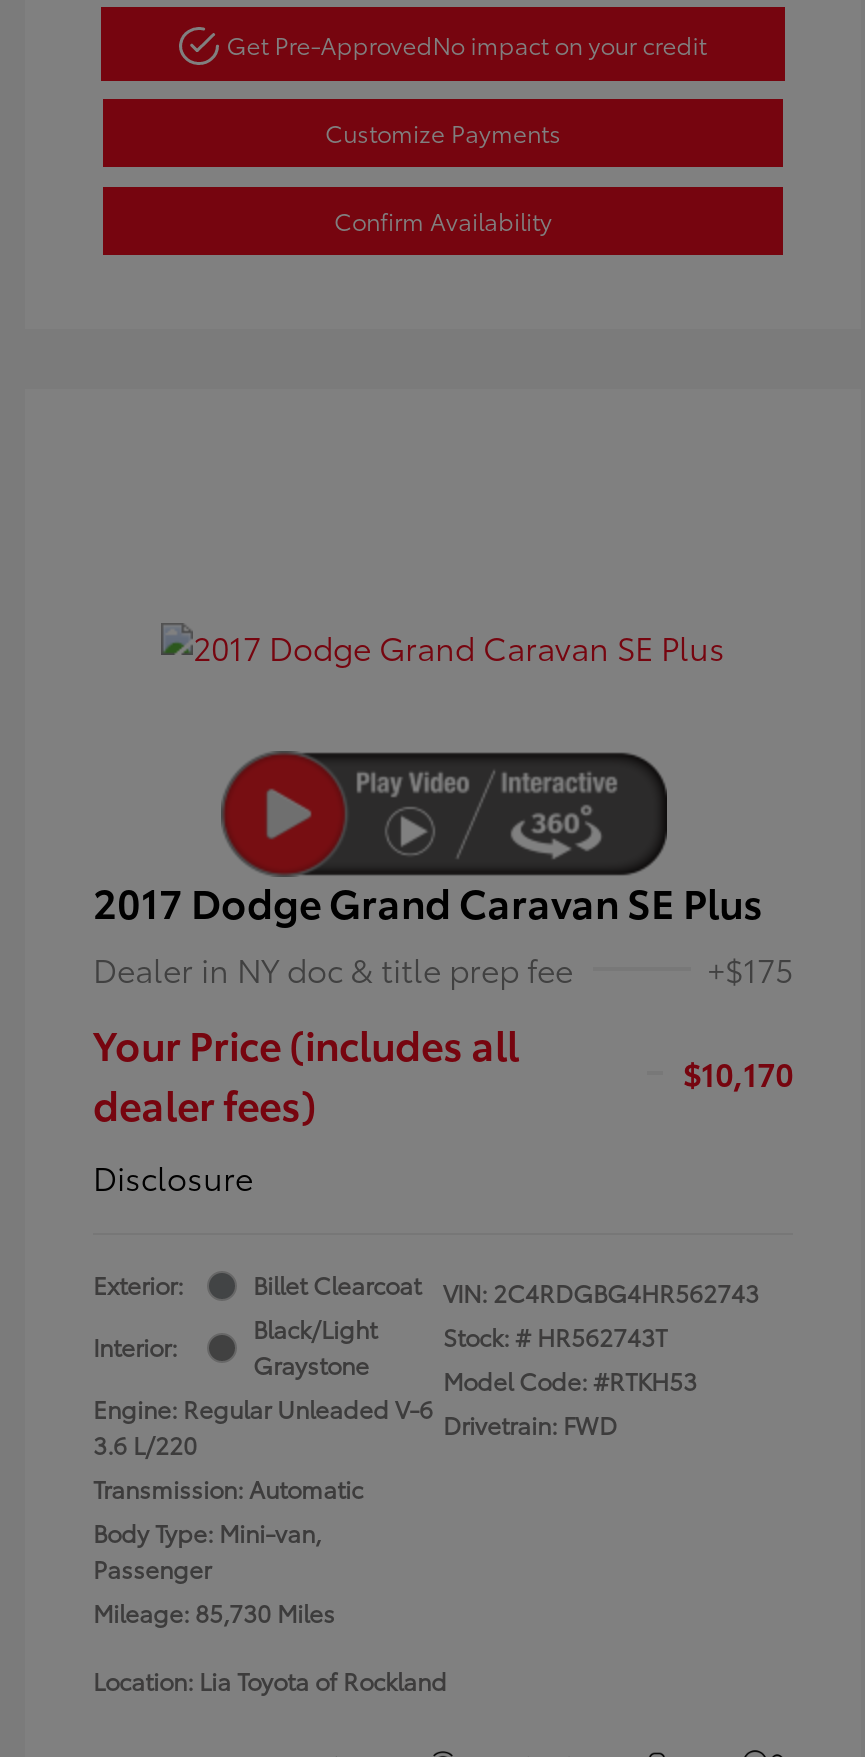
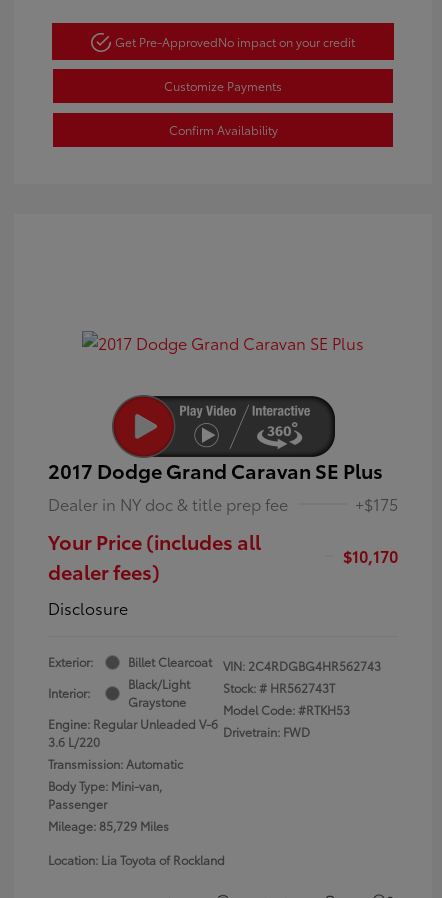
- Mileage: 85,730 Miles
+ Mileage: 85,729 Miles
